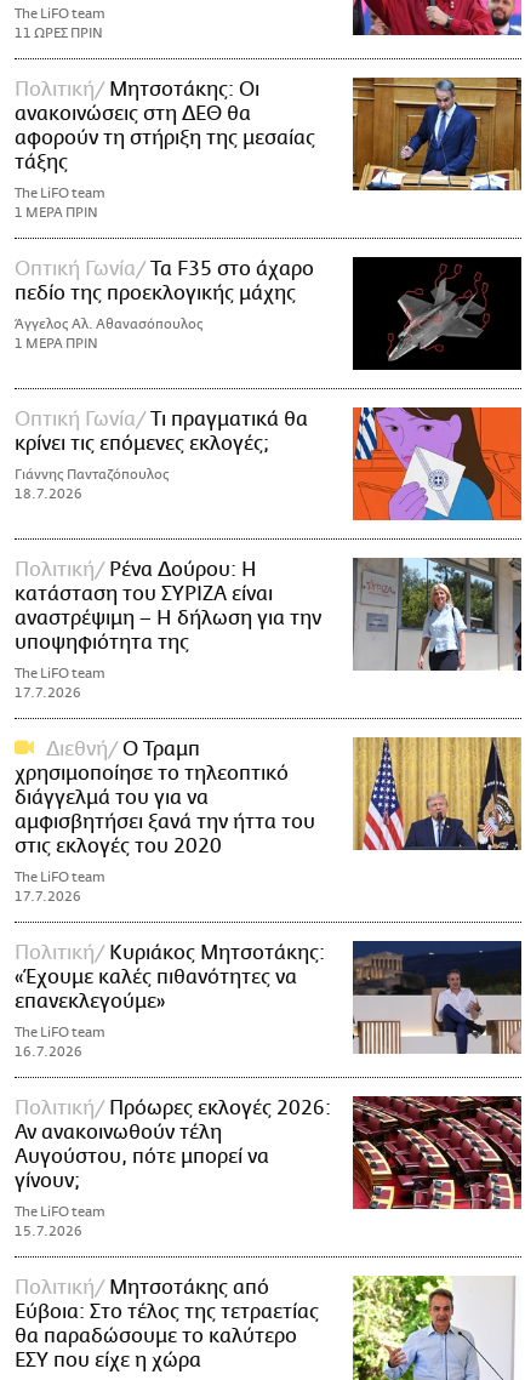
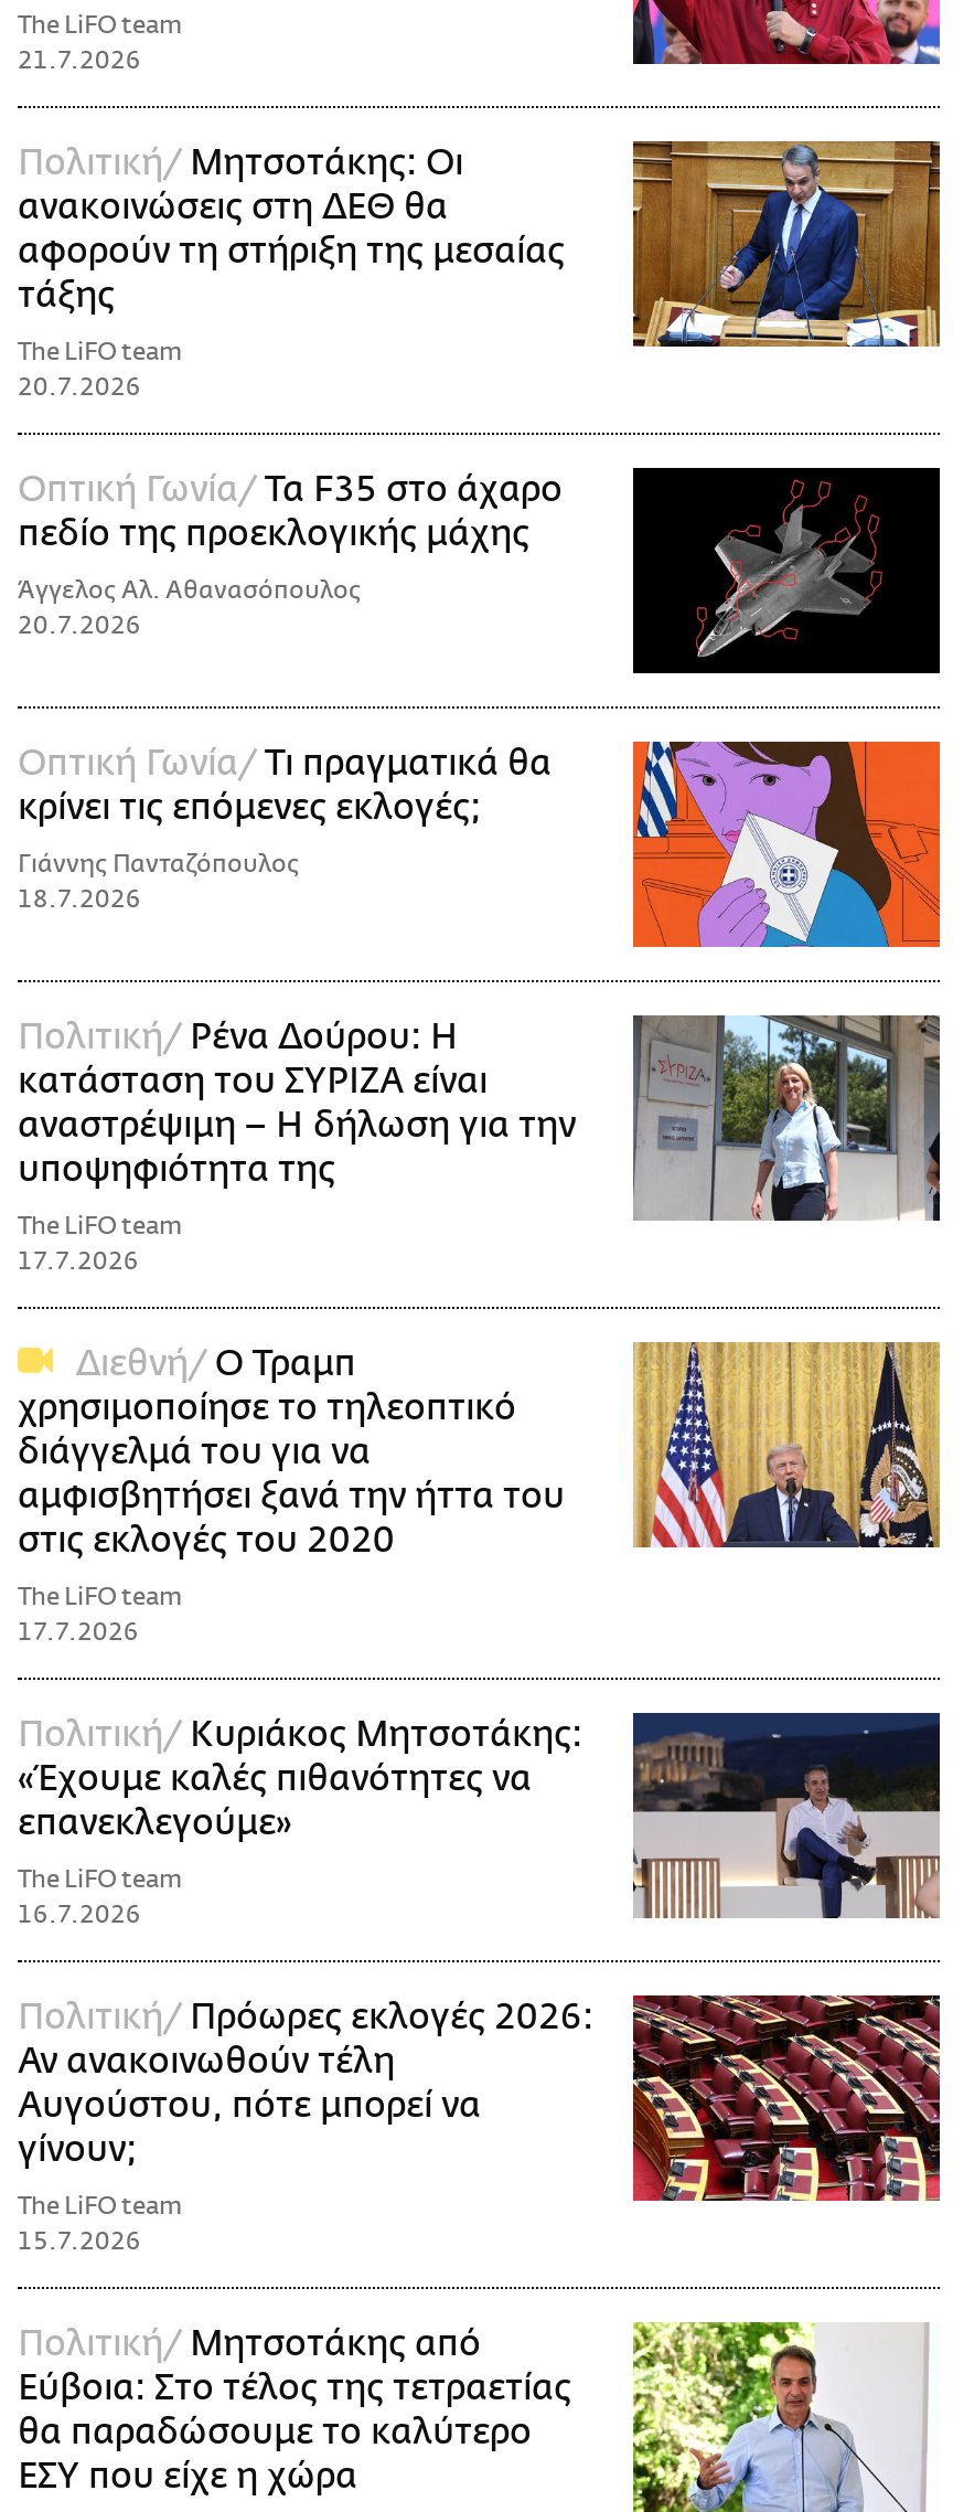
- 11 ΩΡΕΣ ΠΡΙΝ
+ 21.7.2026

- 1 ΜΕΡΑ ΠΡΙΝ
+ 20.7.2026

- 1 ΜΕΡΑ ΠΡΙΝ
+ 20.7.2026
